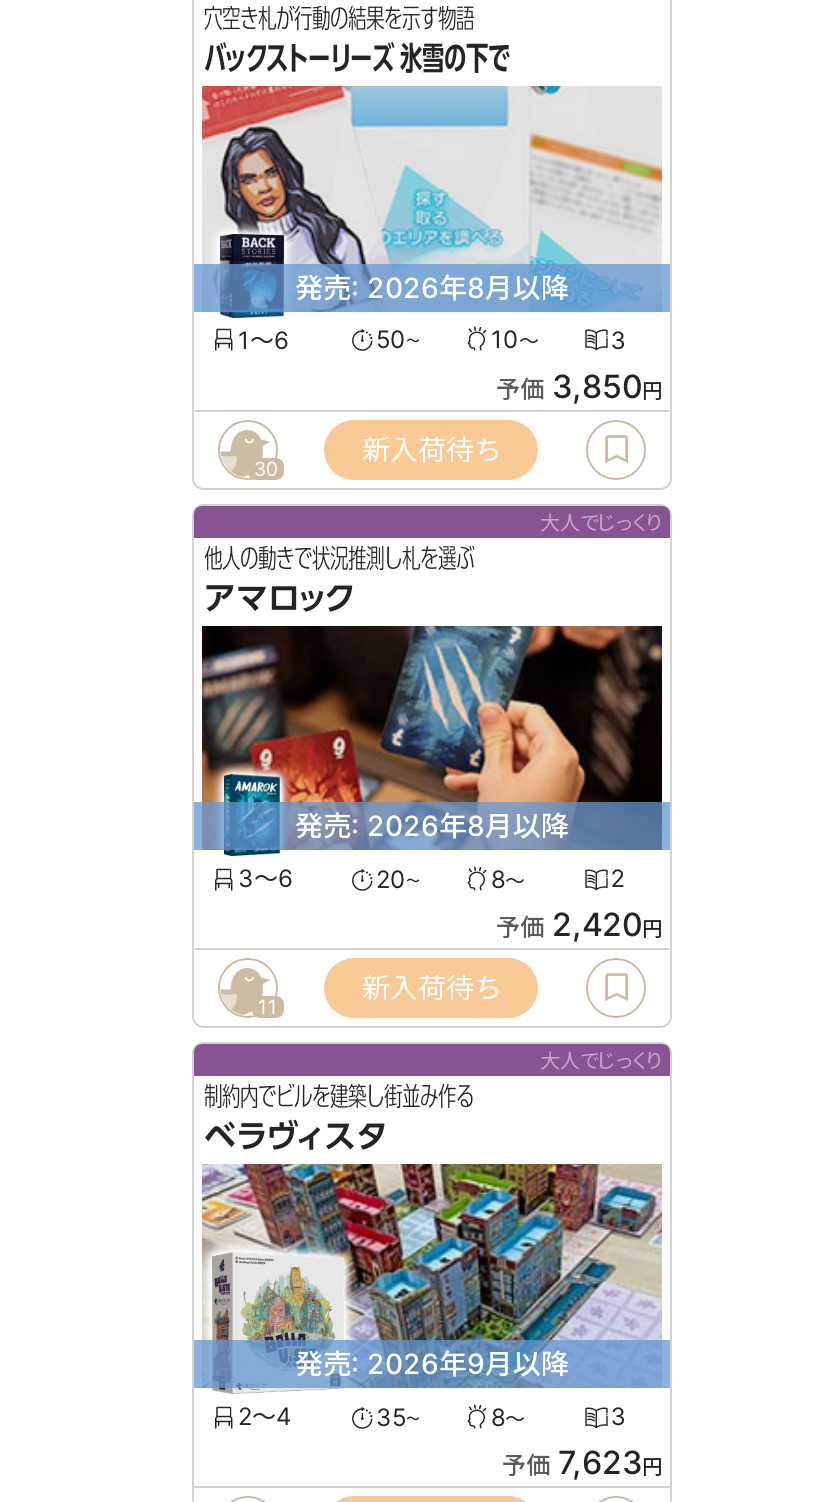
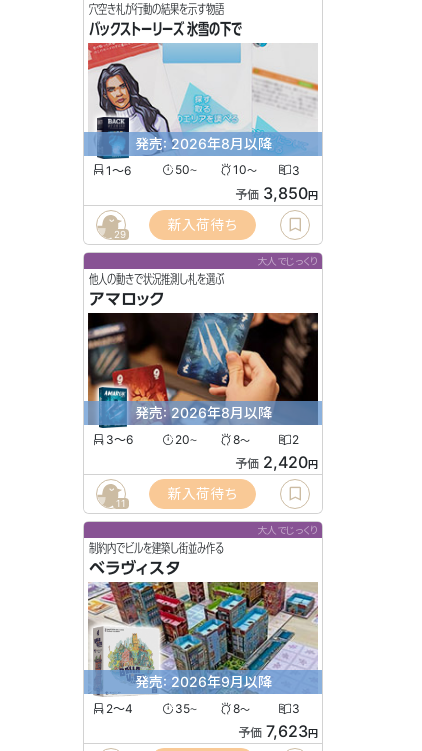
- 30
+ 29
